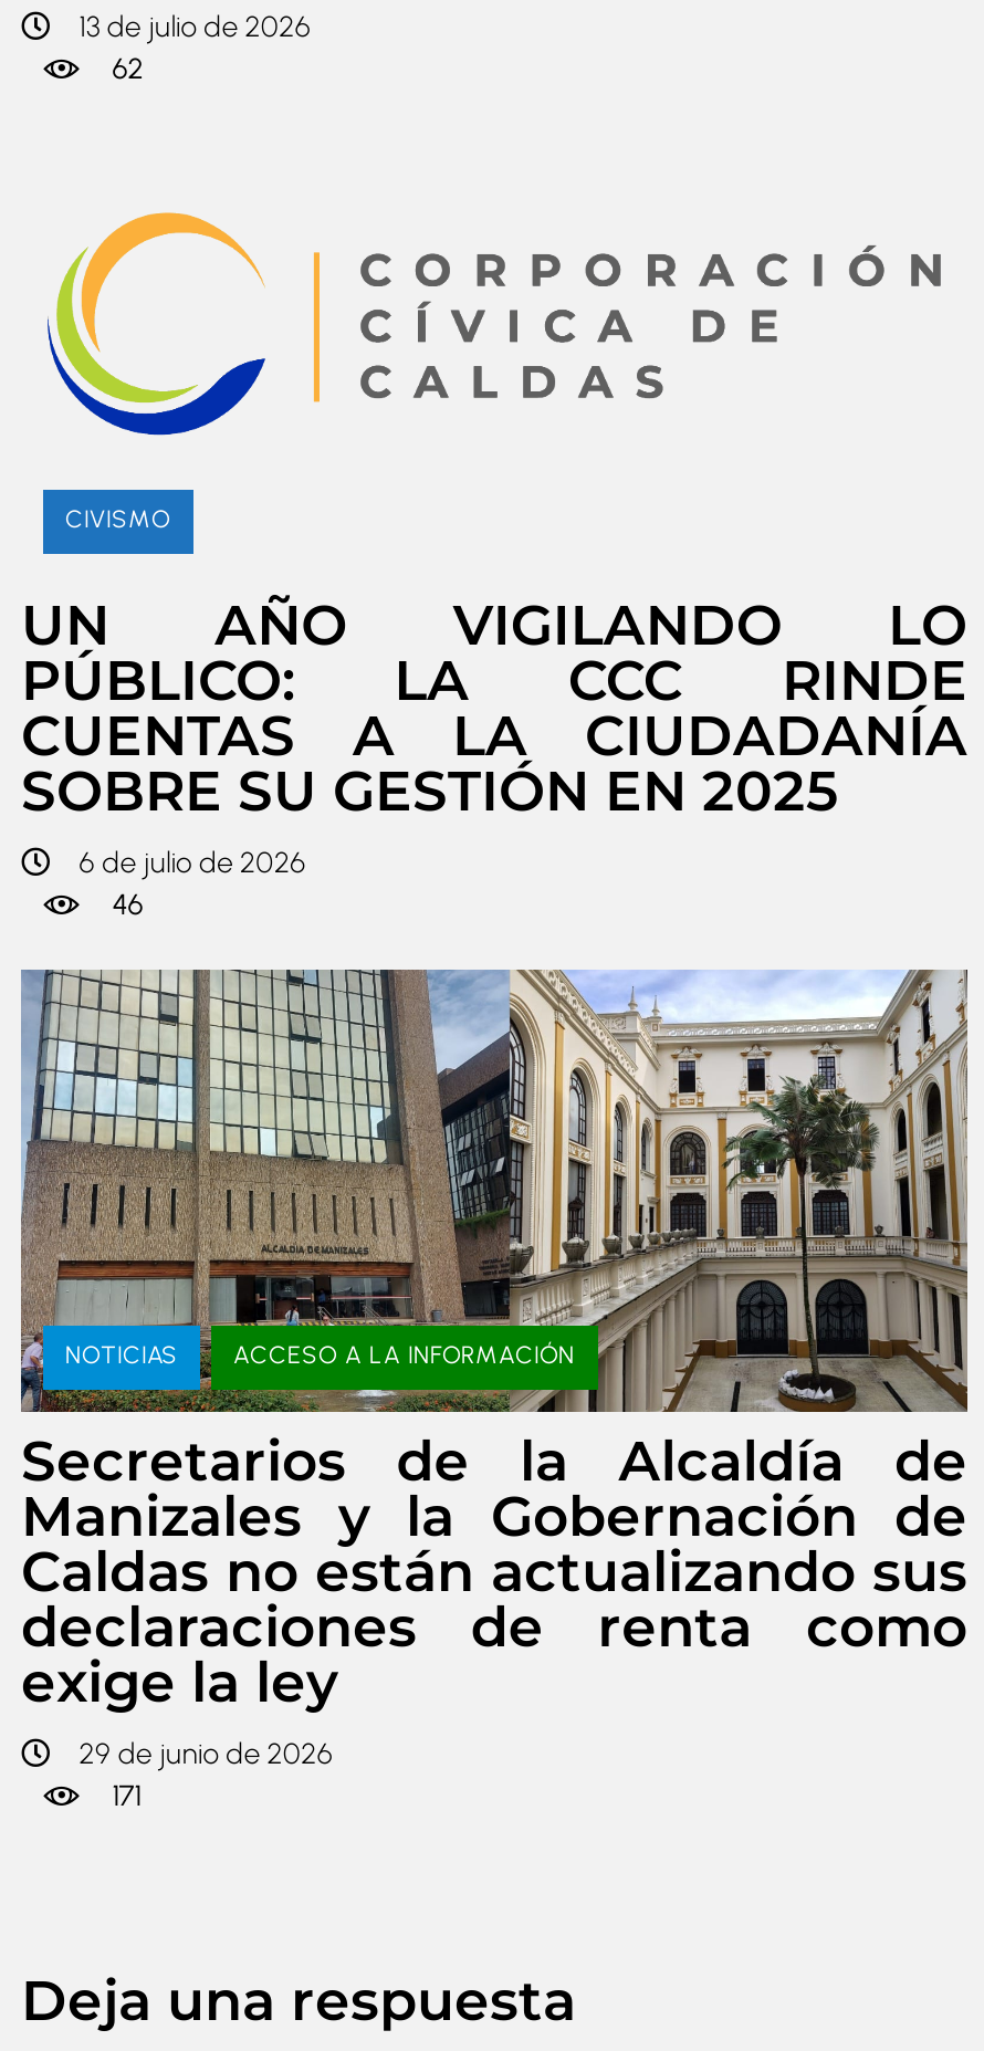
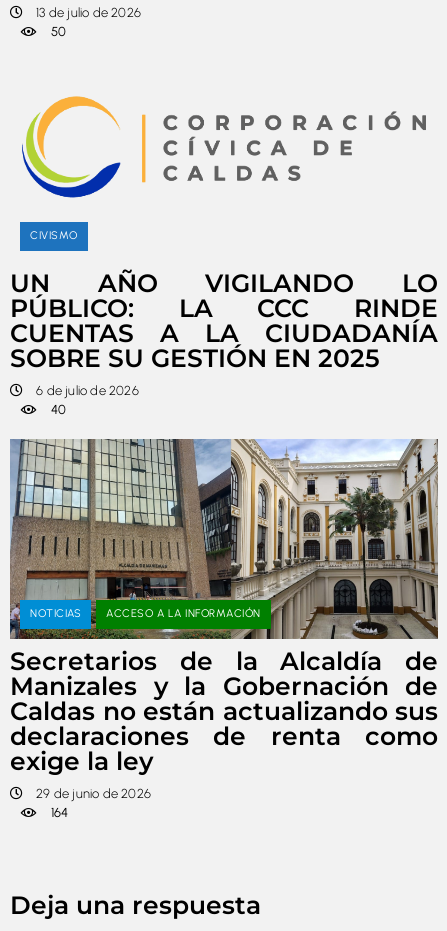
- 62
+ 50

- 46
+ 40

- 171
+ 164
